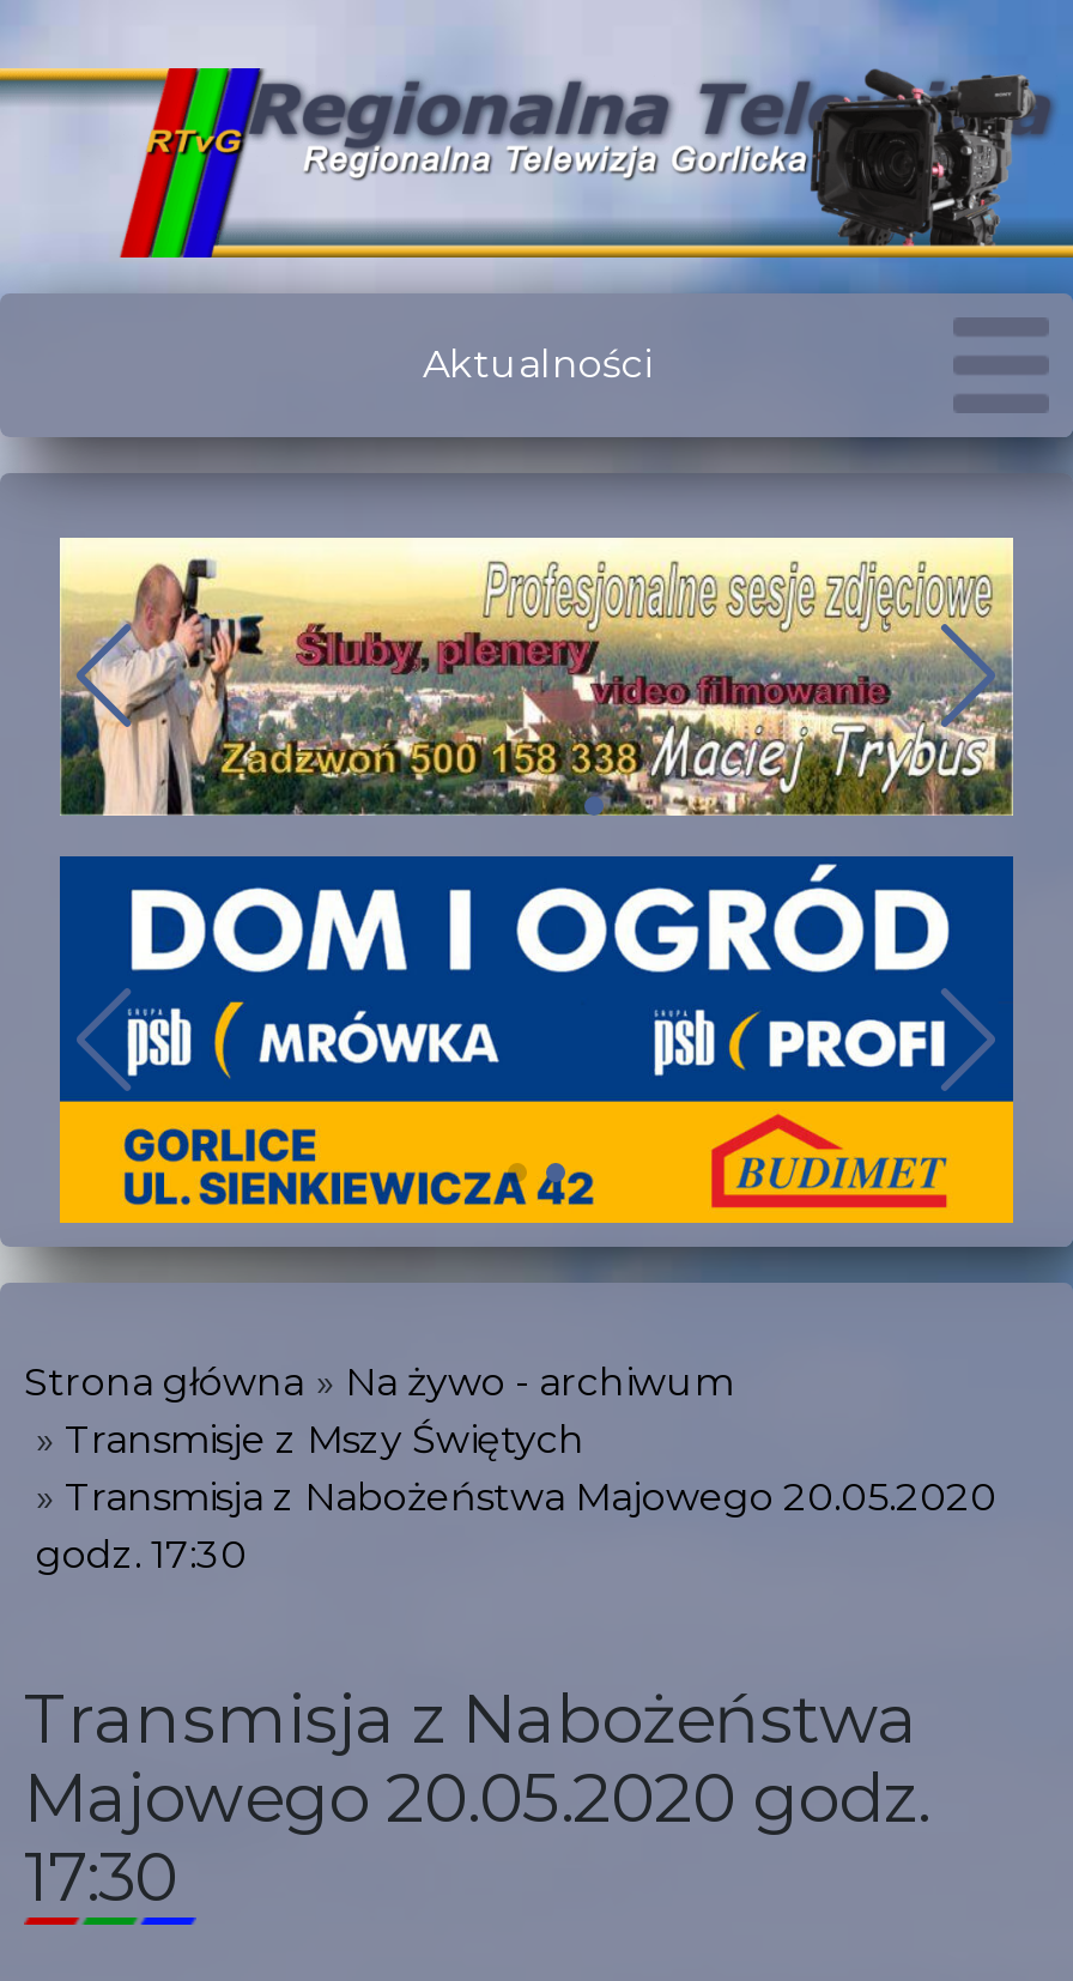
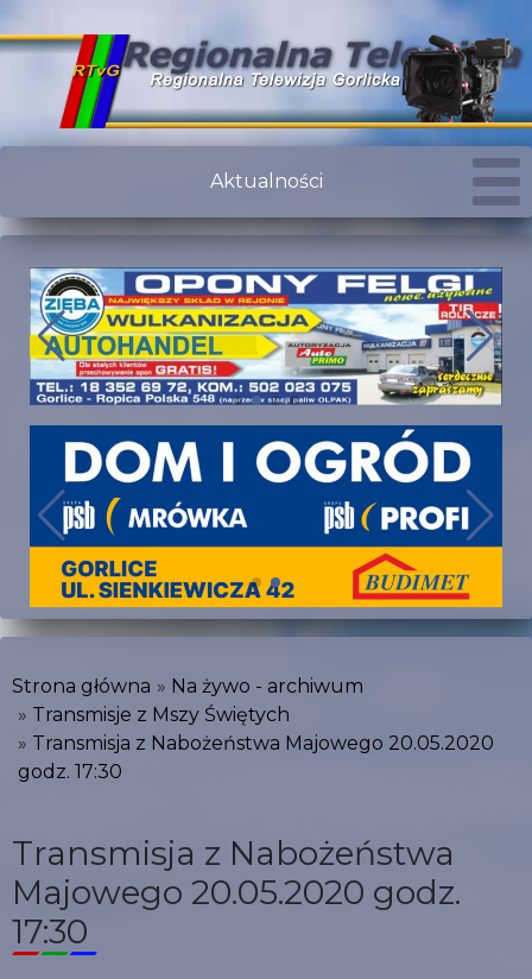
- [image]
+ [image]
